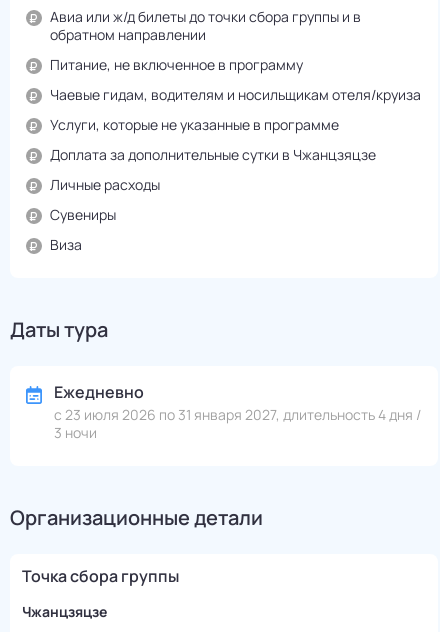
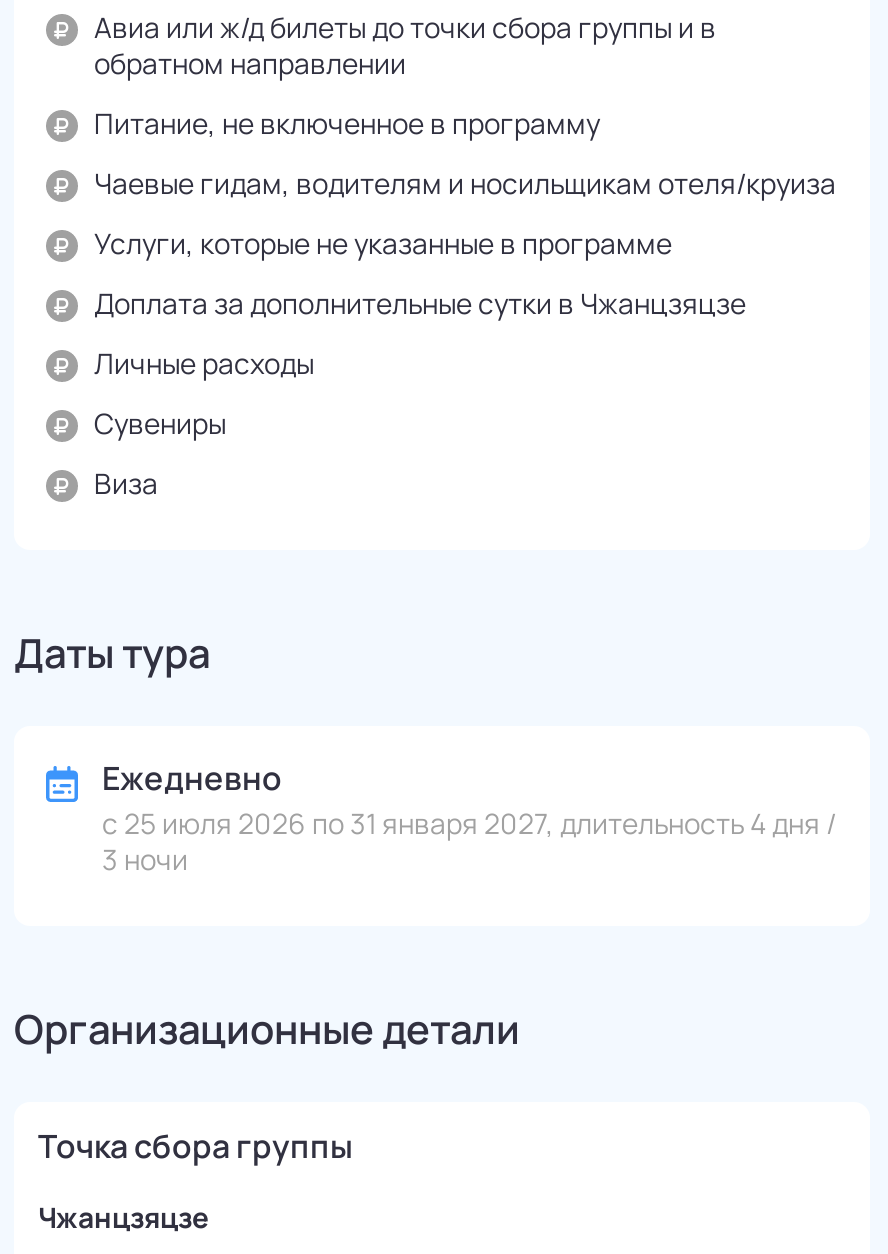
- с 23 июля 2026 по 31 января 2027, длительность 4 дня /
+ с 25 июля 2026 по 31 января 2027, длительность 4 дня /
